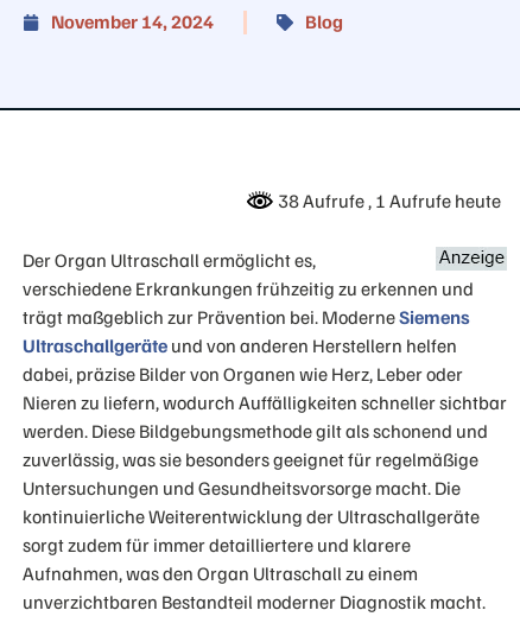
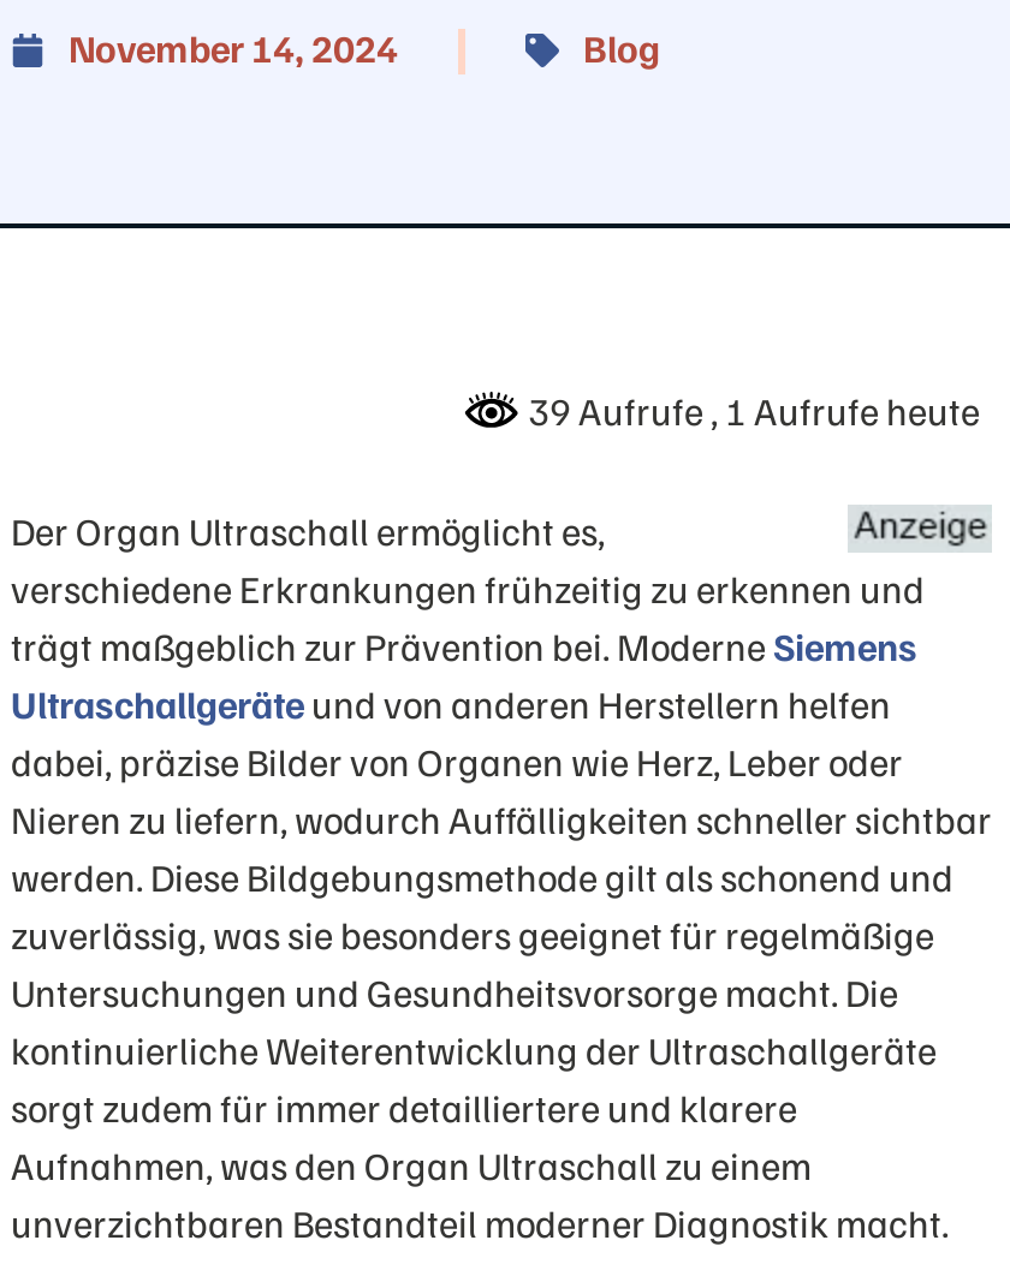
- 38 Aufrufe, 1 Aufrufe heute
+ 39 Aufrufe, 1 Aufrufe heute
